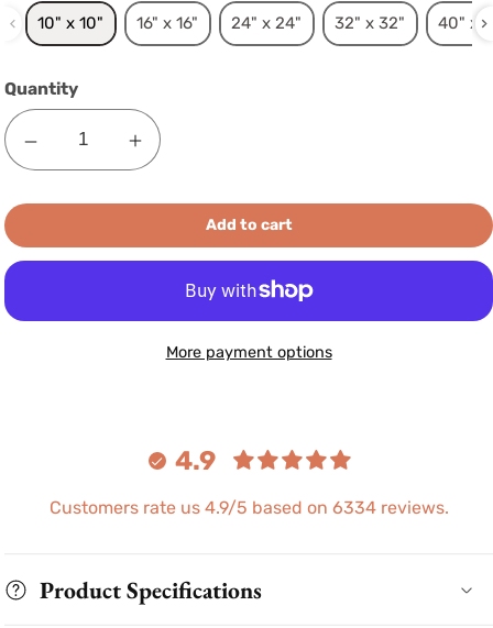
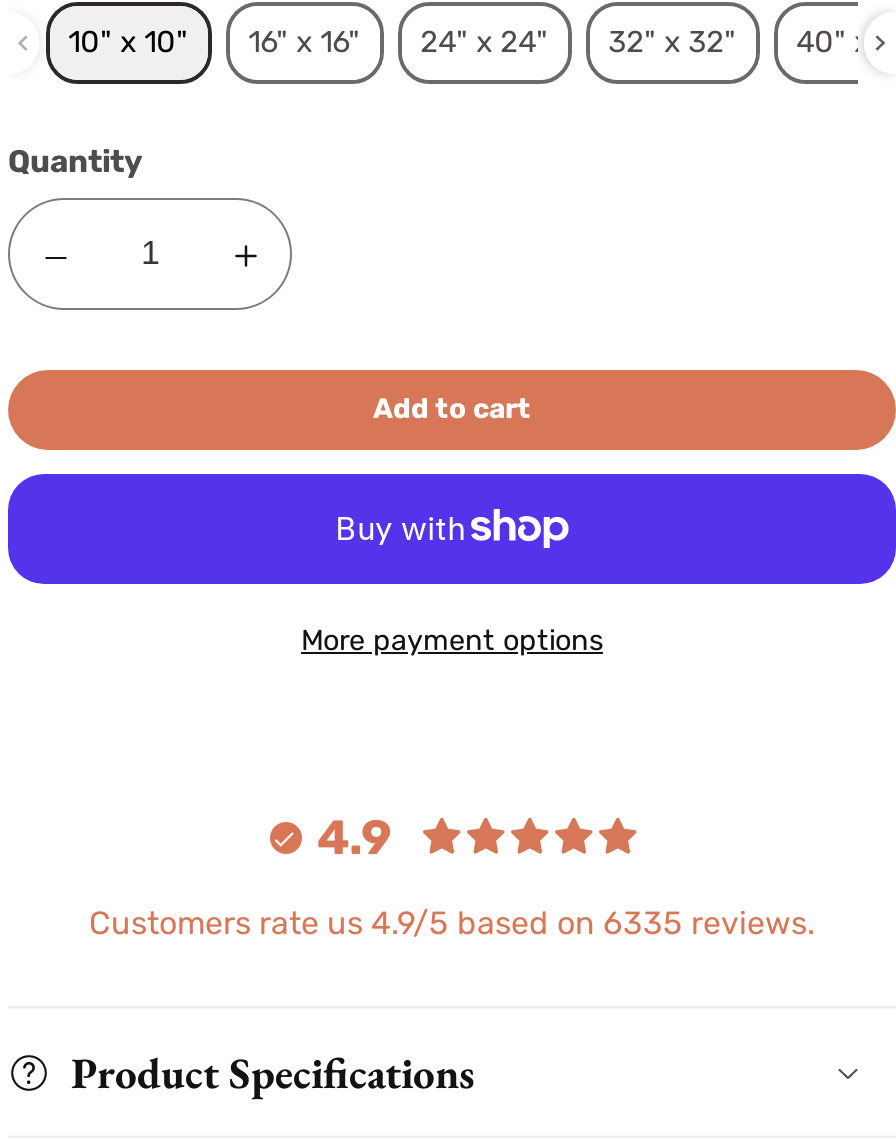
- Customers rate us 4.9/5 based on 6334 reviews.
+ Customers rate us 4.9/5 based on 6335 reviews.
